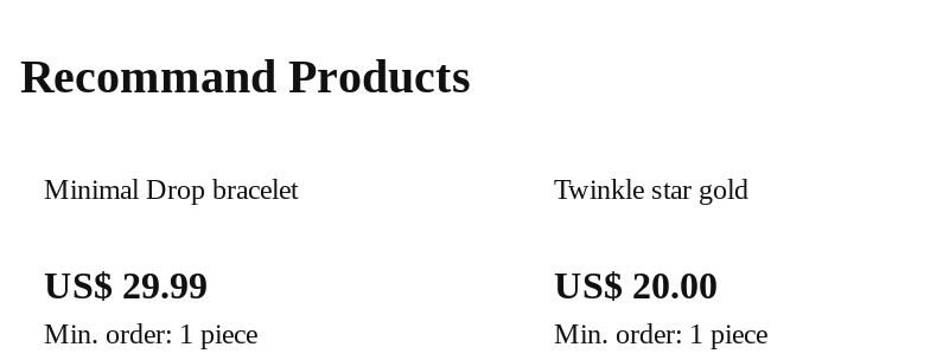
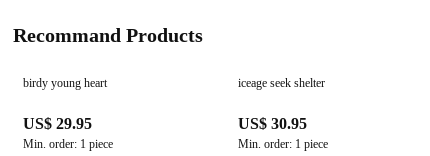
- Minimal Drop bracelet
+ birdy young heart

- Twinkle star gold
+ iceage seek shelter

- US$ 29.99
+ US$ 29.95

- US$ 20.00
+ US$ 30.95
